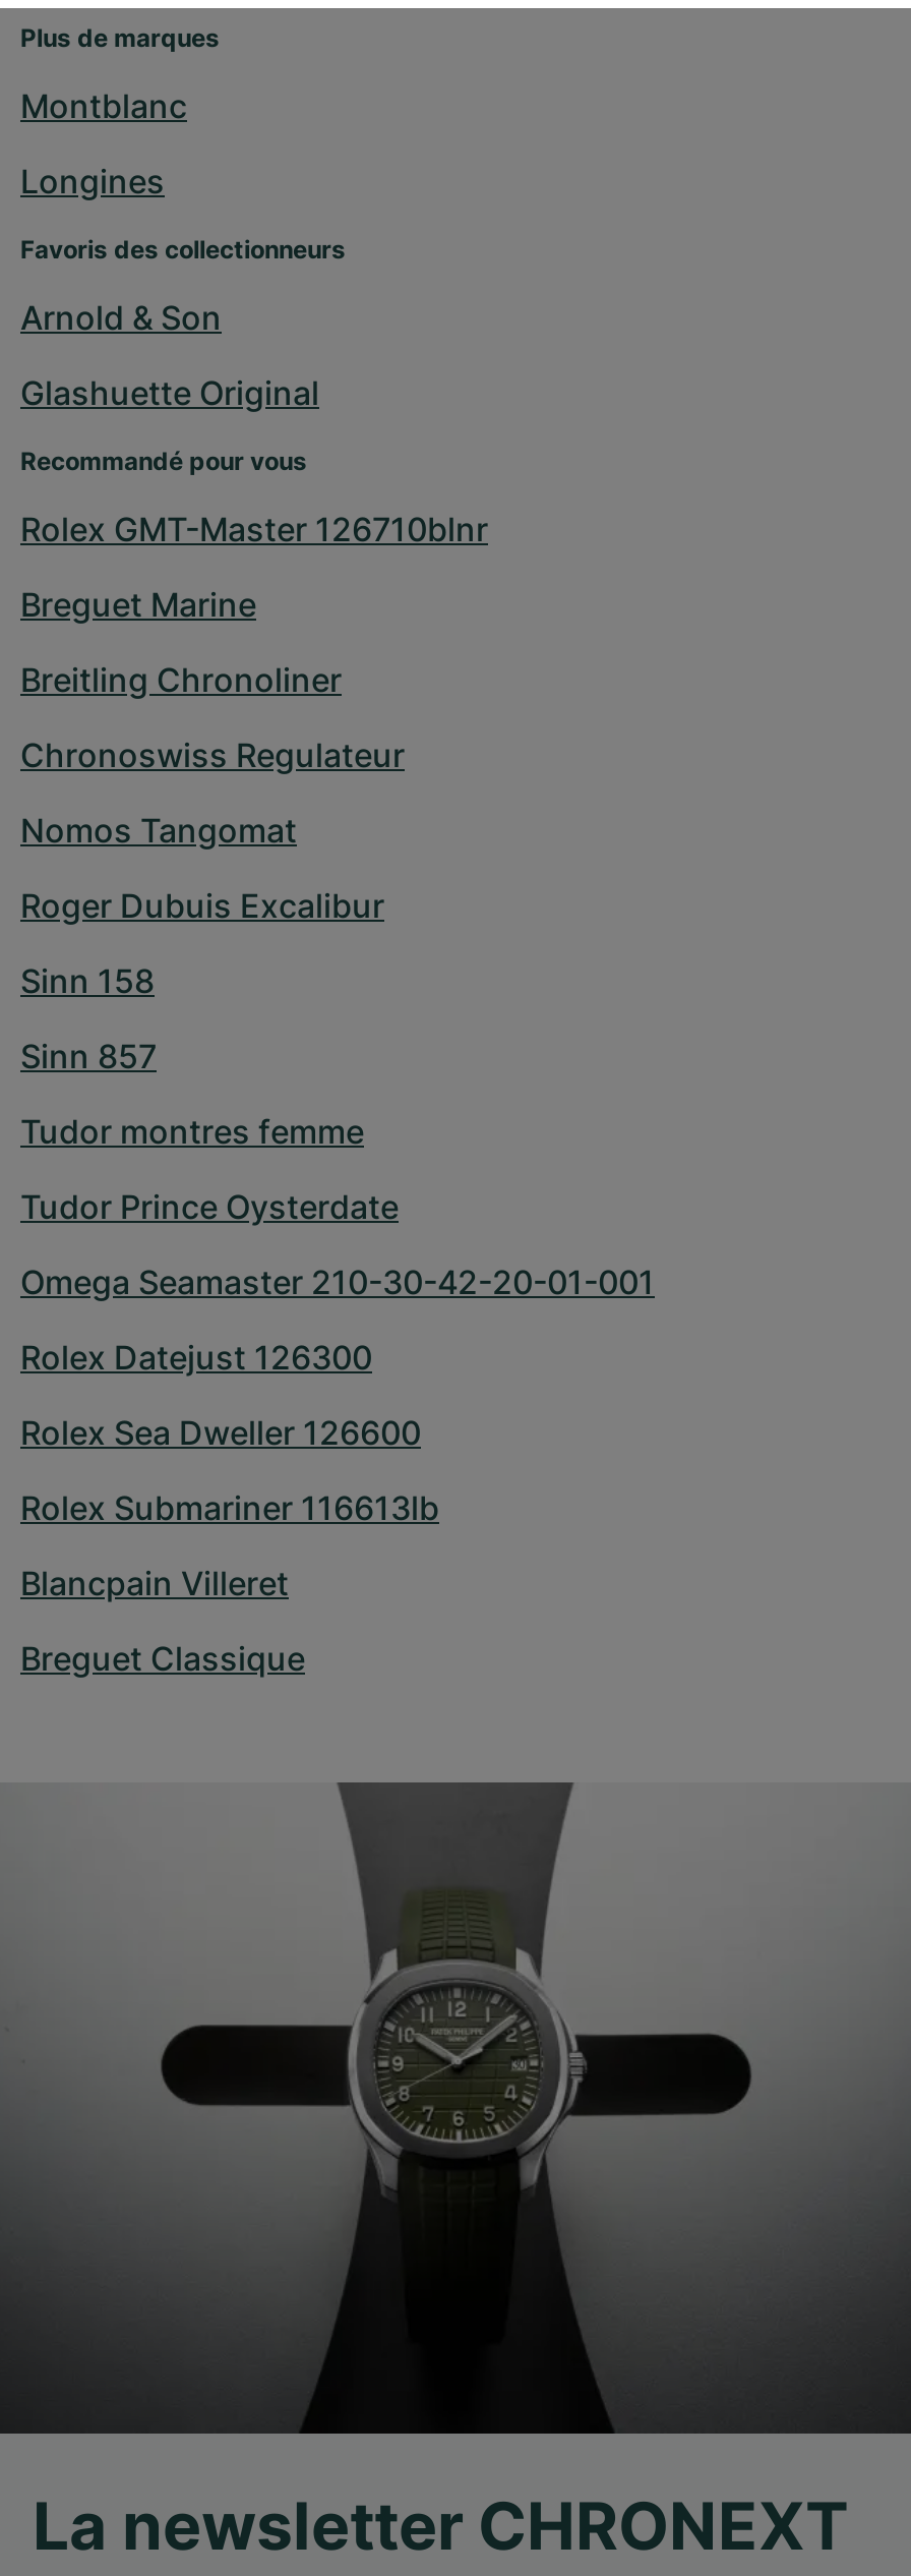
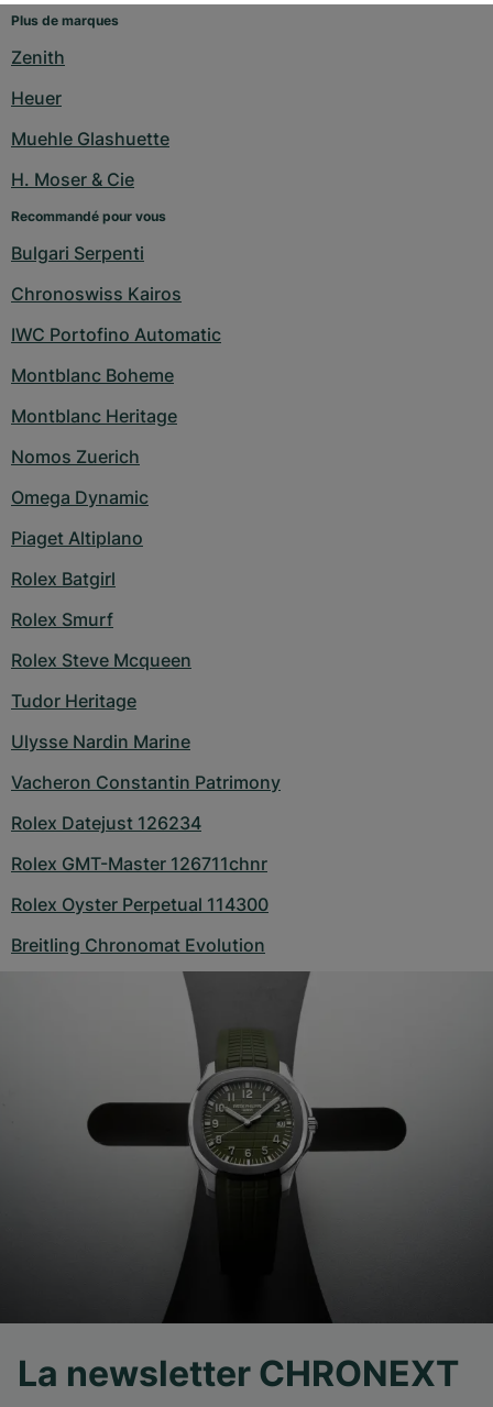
- Montblanc
- Longines
- Favoris des collectionneurs
- Arnold & Son
- Glashuette Original
+ Zenith
+ Heuer
+ Muehle Glashuette
+ H. Moser & Cie

moved up: Recommandé pour vous

- Rolex GMT-Master 126710blnr
- Breguet Marine
- Breitling Chronoliner
- Chronoswiss Regulateur
- Nomos Tangomat
- Roger Dubuis Excalibur
- Sinn 158
- Sinn 857
- Tudor montres femme
- Tudor Prince Oysterdate
- Omega Seamaster 210-30-42-20-01-001
- Rolex Datejust 126300
- Rolex Sea Dweller 126600
- Rolex Submariner 116613lb
- Blancpain Villeret
- Breguet Classique
+ Bulgari Serpenti
+ Chronoswiss Kairos
+ IWC Portofino Automatic
+ Montblanc Boheme
+ Montblanc Heritage
+ Nomos Zuerich
+ Omega Dynamic
+ Piaget Altiplano
+ Rolex Batgirl
+ Rolex Smurf
+ Rolex Steve Mcqueen
+ Tudor Heritage
+ Ulysse Nardin Marine
+ Vacheron Constantin Patrimony
+ Rolex Datejust 126234
+ Rolex GMT-Master 126711chnr
+ Rolex Oyster Perpetual 114300
+ Breitling Chronomat Evolution
